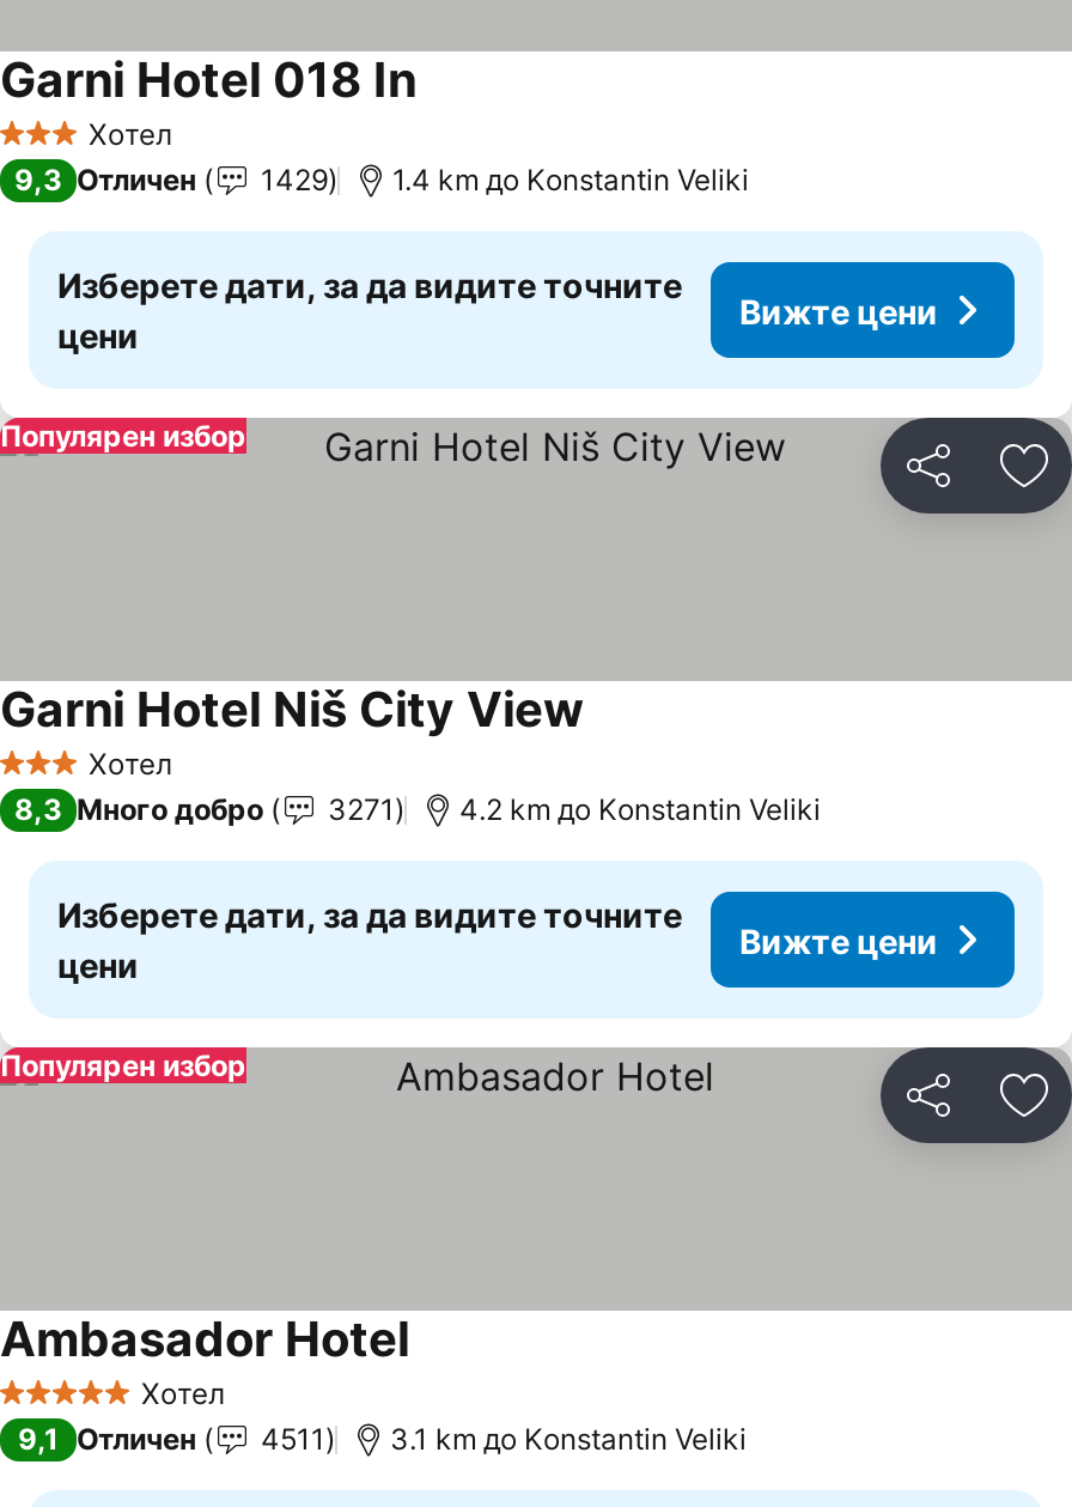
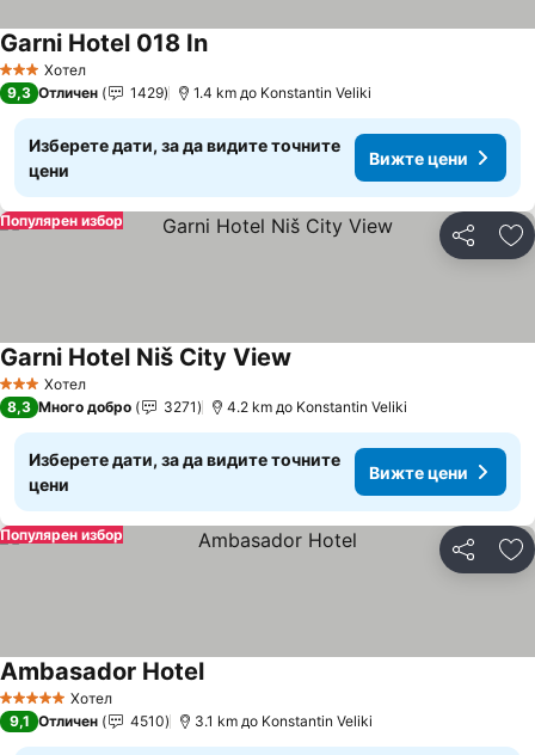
- 4511
+ 4510
